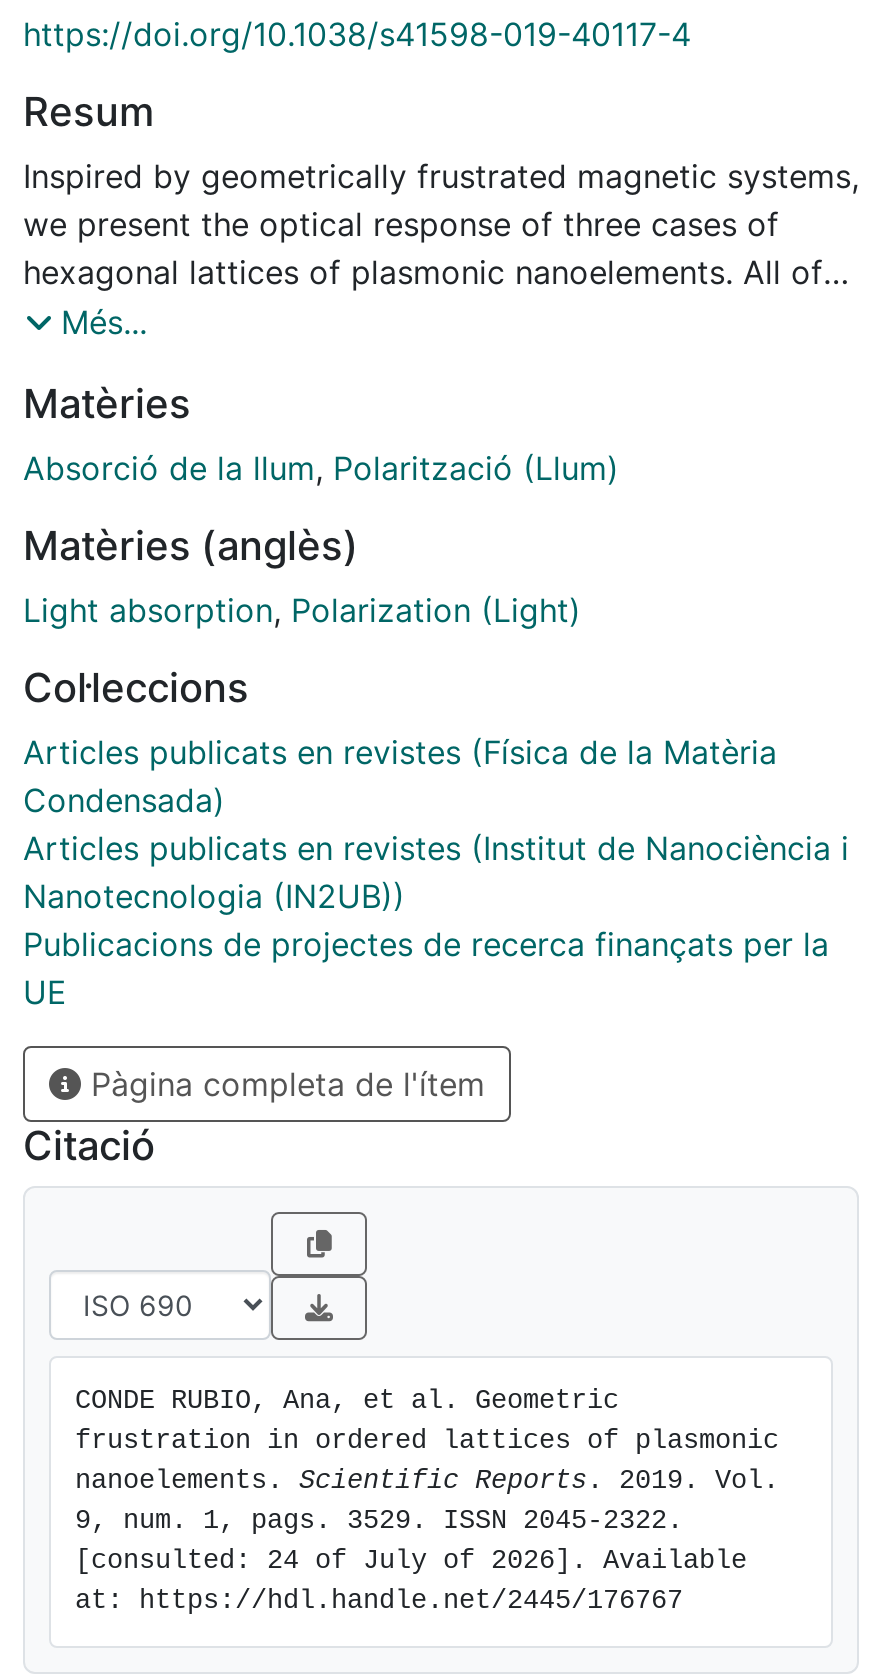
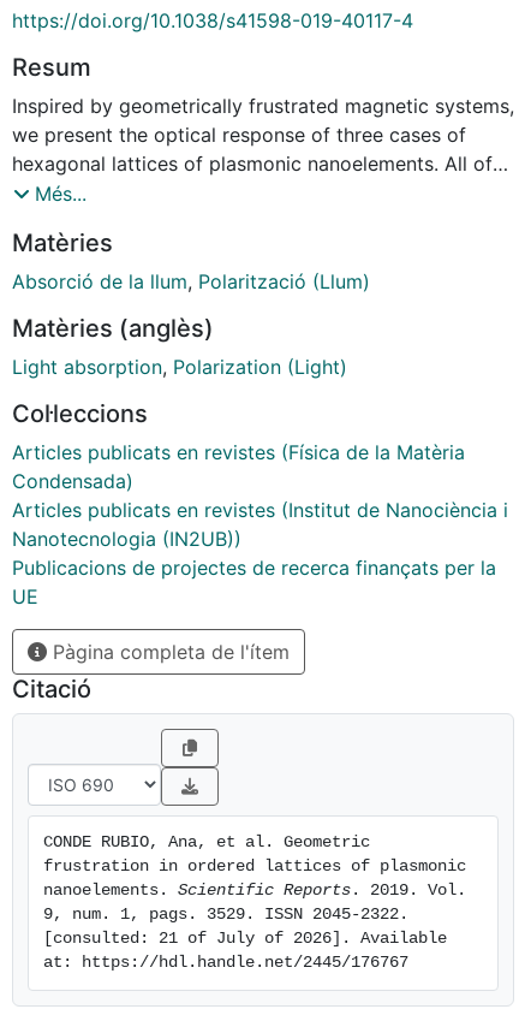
- [consulted: 24 of July of 2026]. Available
+ [consulted: 21 of July of 2026]. Available
